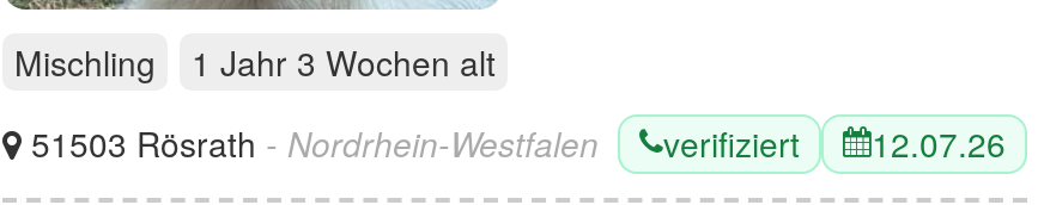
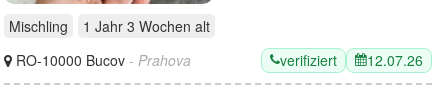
- 51503 Rösrath - Nordrhein-Westfalen
+ RO-10000 Bucov - Prahova
